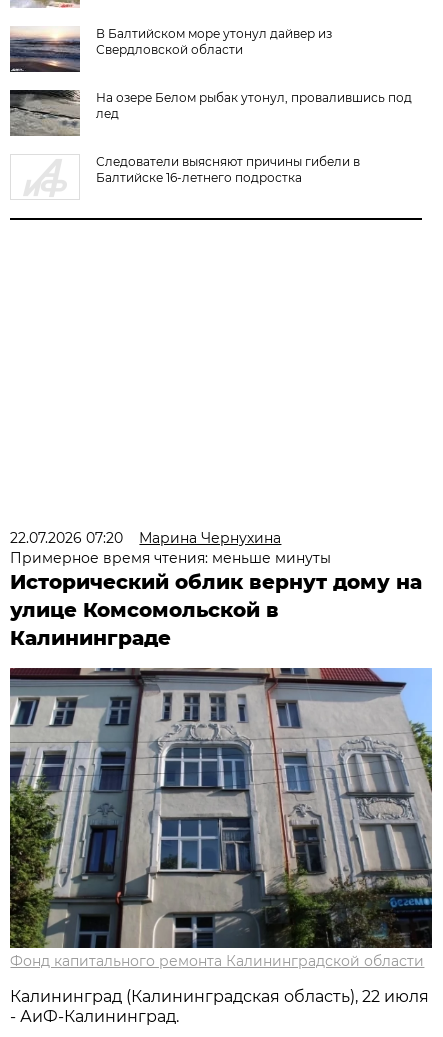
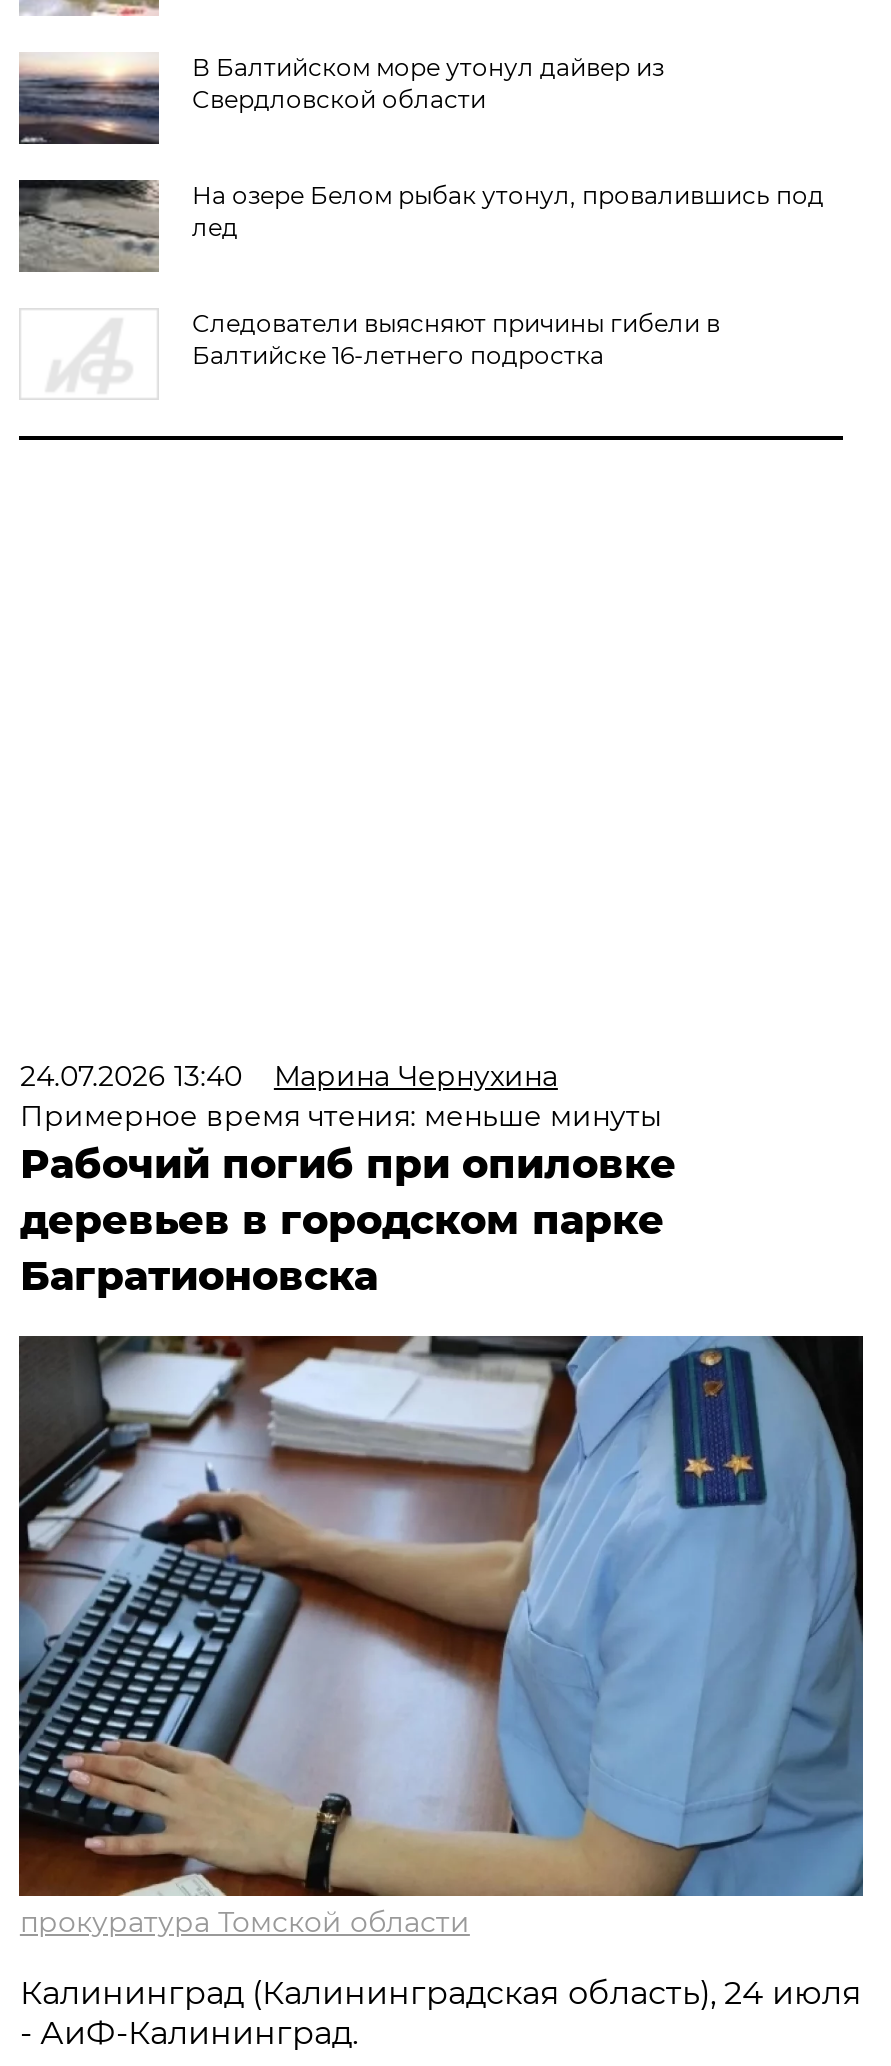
- 22.07.2026 07:20 Марина Чернухина
+ 24.07.2026 13:40 Марина Чернухина

- Исторический облик вернут дому на
- улице Комсомольской в
- Калининграде
+ Рабочий погиб при опиловке
+ деревьев в городском парке
+ Багратионовска

- [image]
- Фонд капитального ремонта Калининградской области
+ [image]
+ прокуратура Томской области

- Калининград (Калининградская область), 22 июля
+ Калининград (Калининградская область), 24 июля
